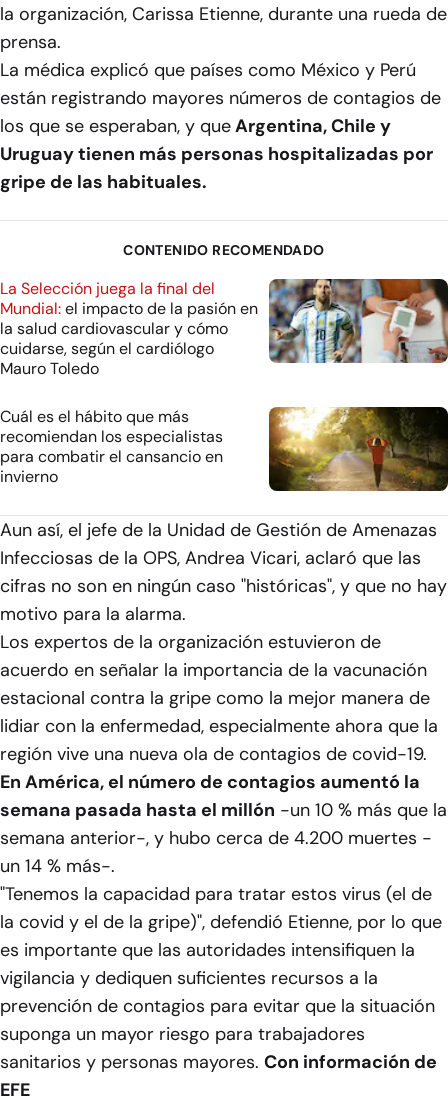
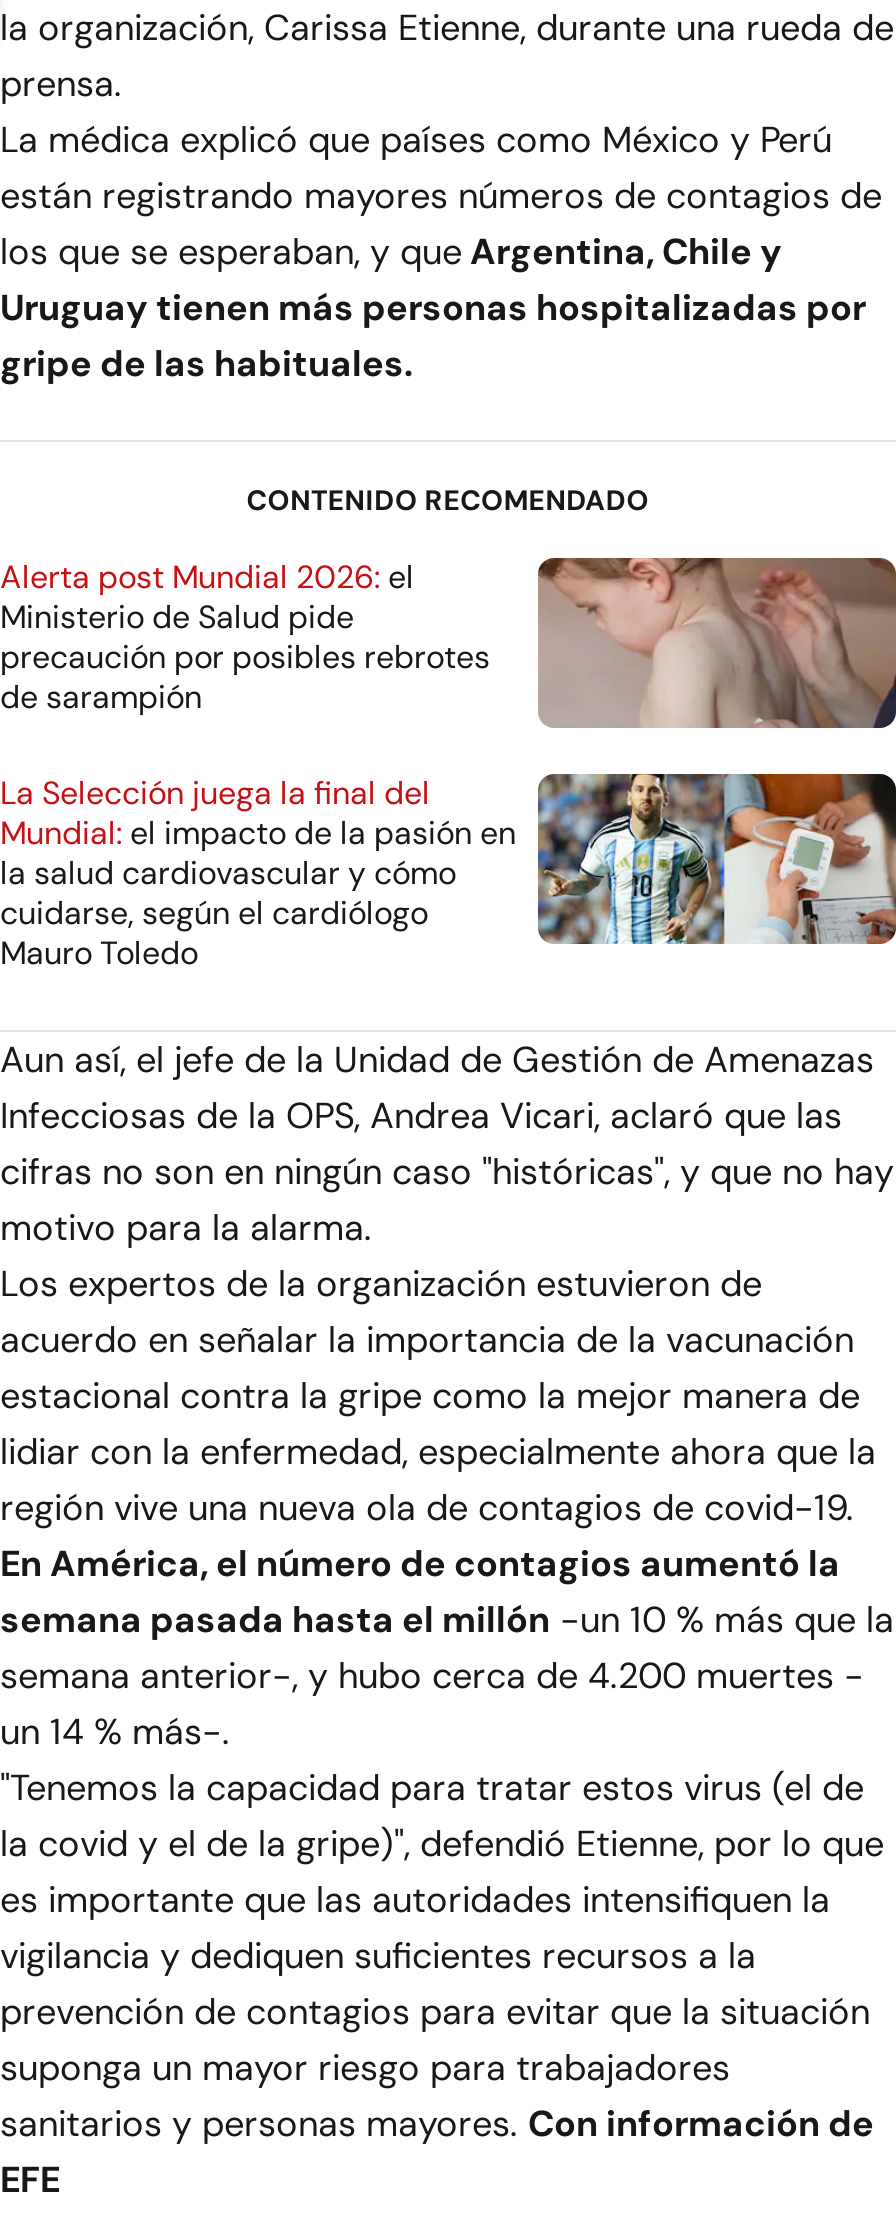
+ [image]
+ Alerta post Mundial 2026: el
+ Ministerio de Salud pide
+ precaución por posibles rebrotes
+ de sarampión

moved down: [image] | La Selección juega la final del | Mundial: el impacto de la pasión en | la salud cardiovascular y cómo | cuidarse, según el cardiólogo | Mauro Toledo

- Cuál es el hábito que más
- recomiendan los especialistas
- para combatir el cansancio en
- invierno

- [image]
